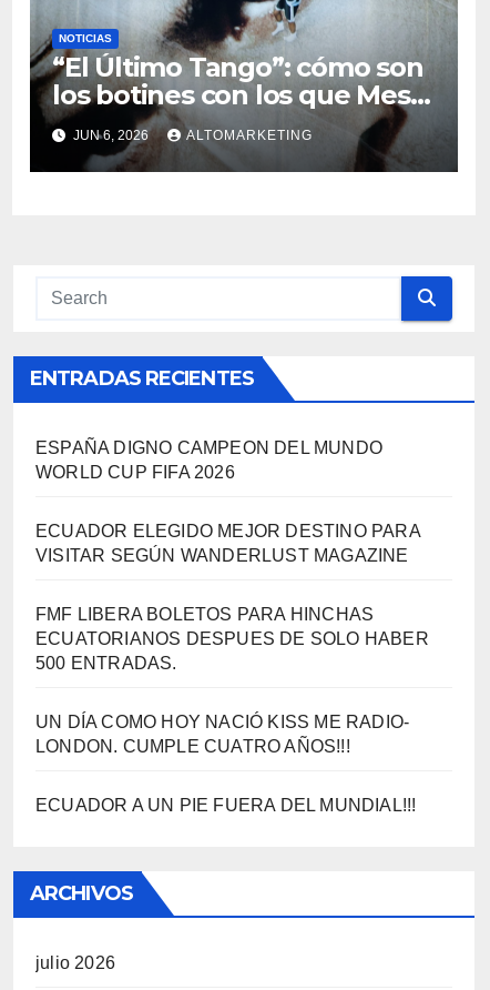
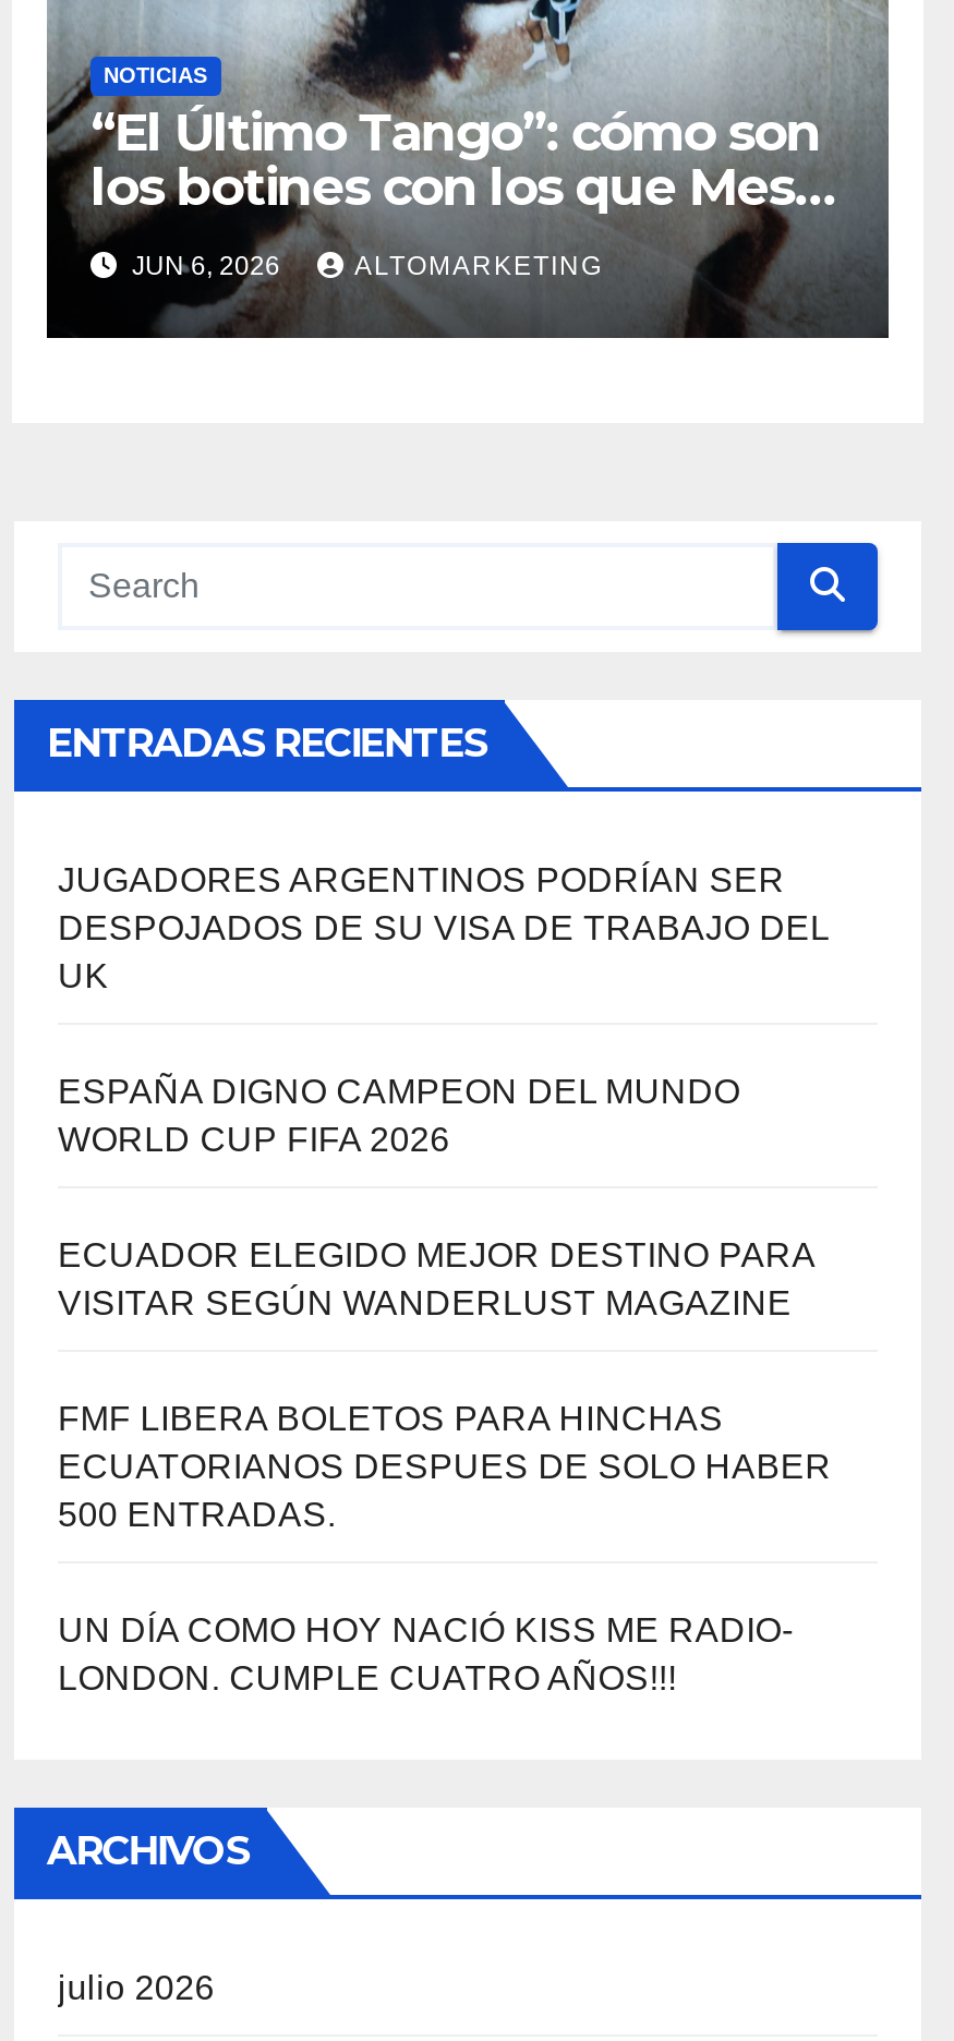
+ JUGADORES ARGENTINOS PODRÍAN SER
+ DESPOJADOS DE SU VISA DE TRABAJO DEL
+ UK

moved down: ESPAÑA DIGNO CAMPEON DEL MUNDO | WORLD CUP FIFA 2026 | ECUADOR ELEGIDO MEJOR DESTINO PARA | ... | UN DÍA COMO HOY NACIÓ KISS ME RADIO- | LONDON. CUMPLE CUATRO AÑOS!!!

- ECUADOR A UN PIE FUERA DEL MUNDIAL!!!
